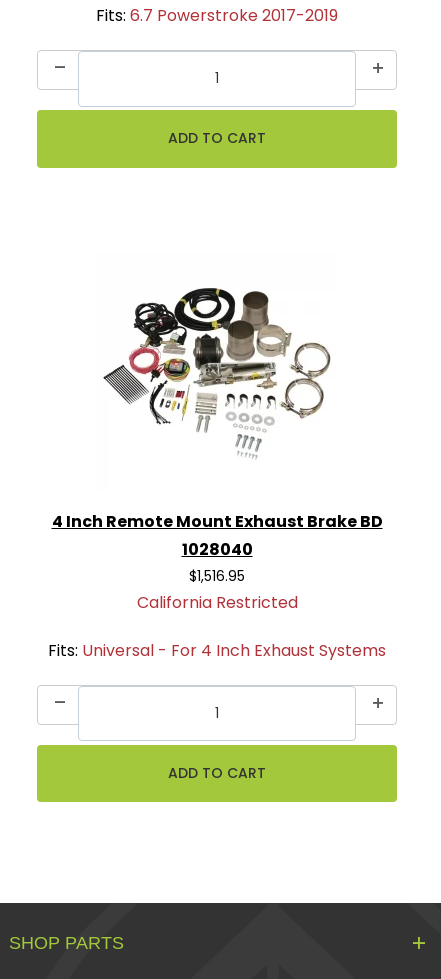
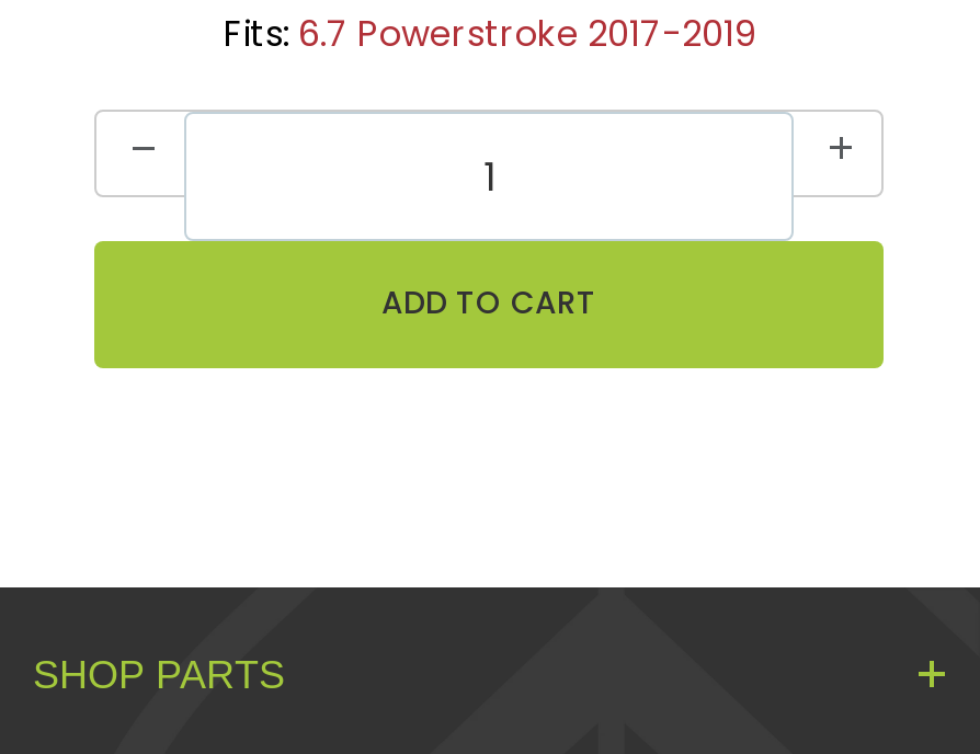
- [image]

- 4 Inch Remote Mount Exhaust Brake BD
- 1028040
- $1,516.95
- California Restricted
- Fits: Universal - For 4 Inch Exhaust Systems
